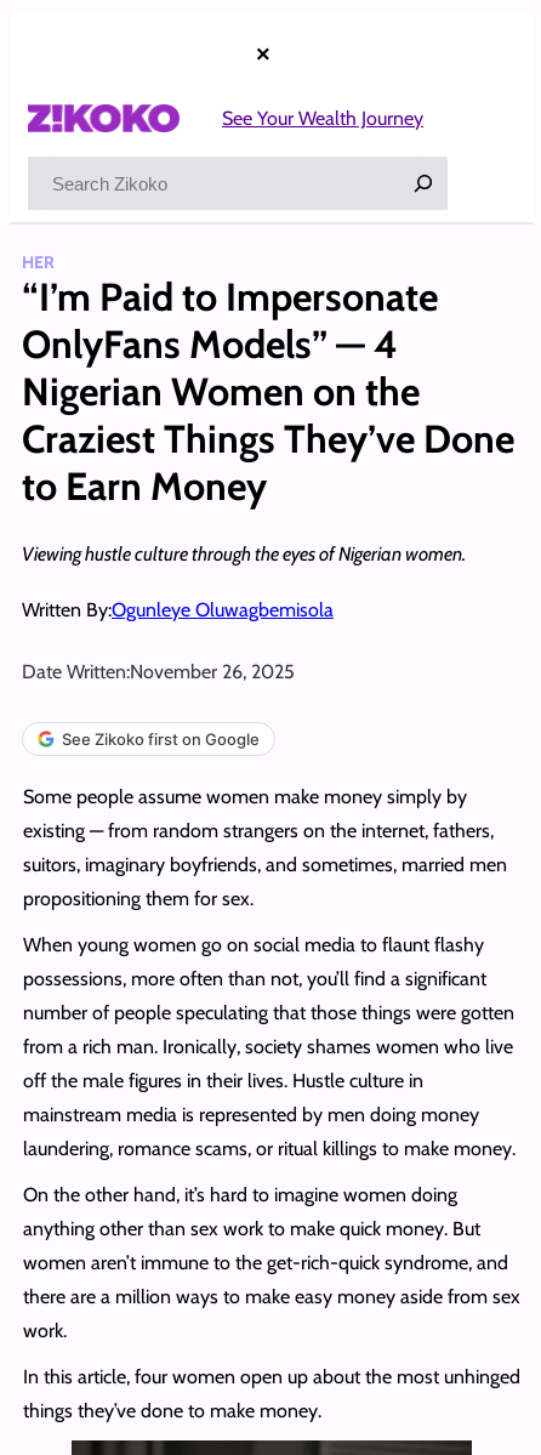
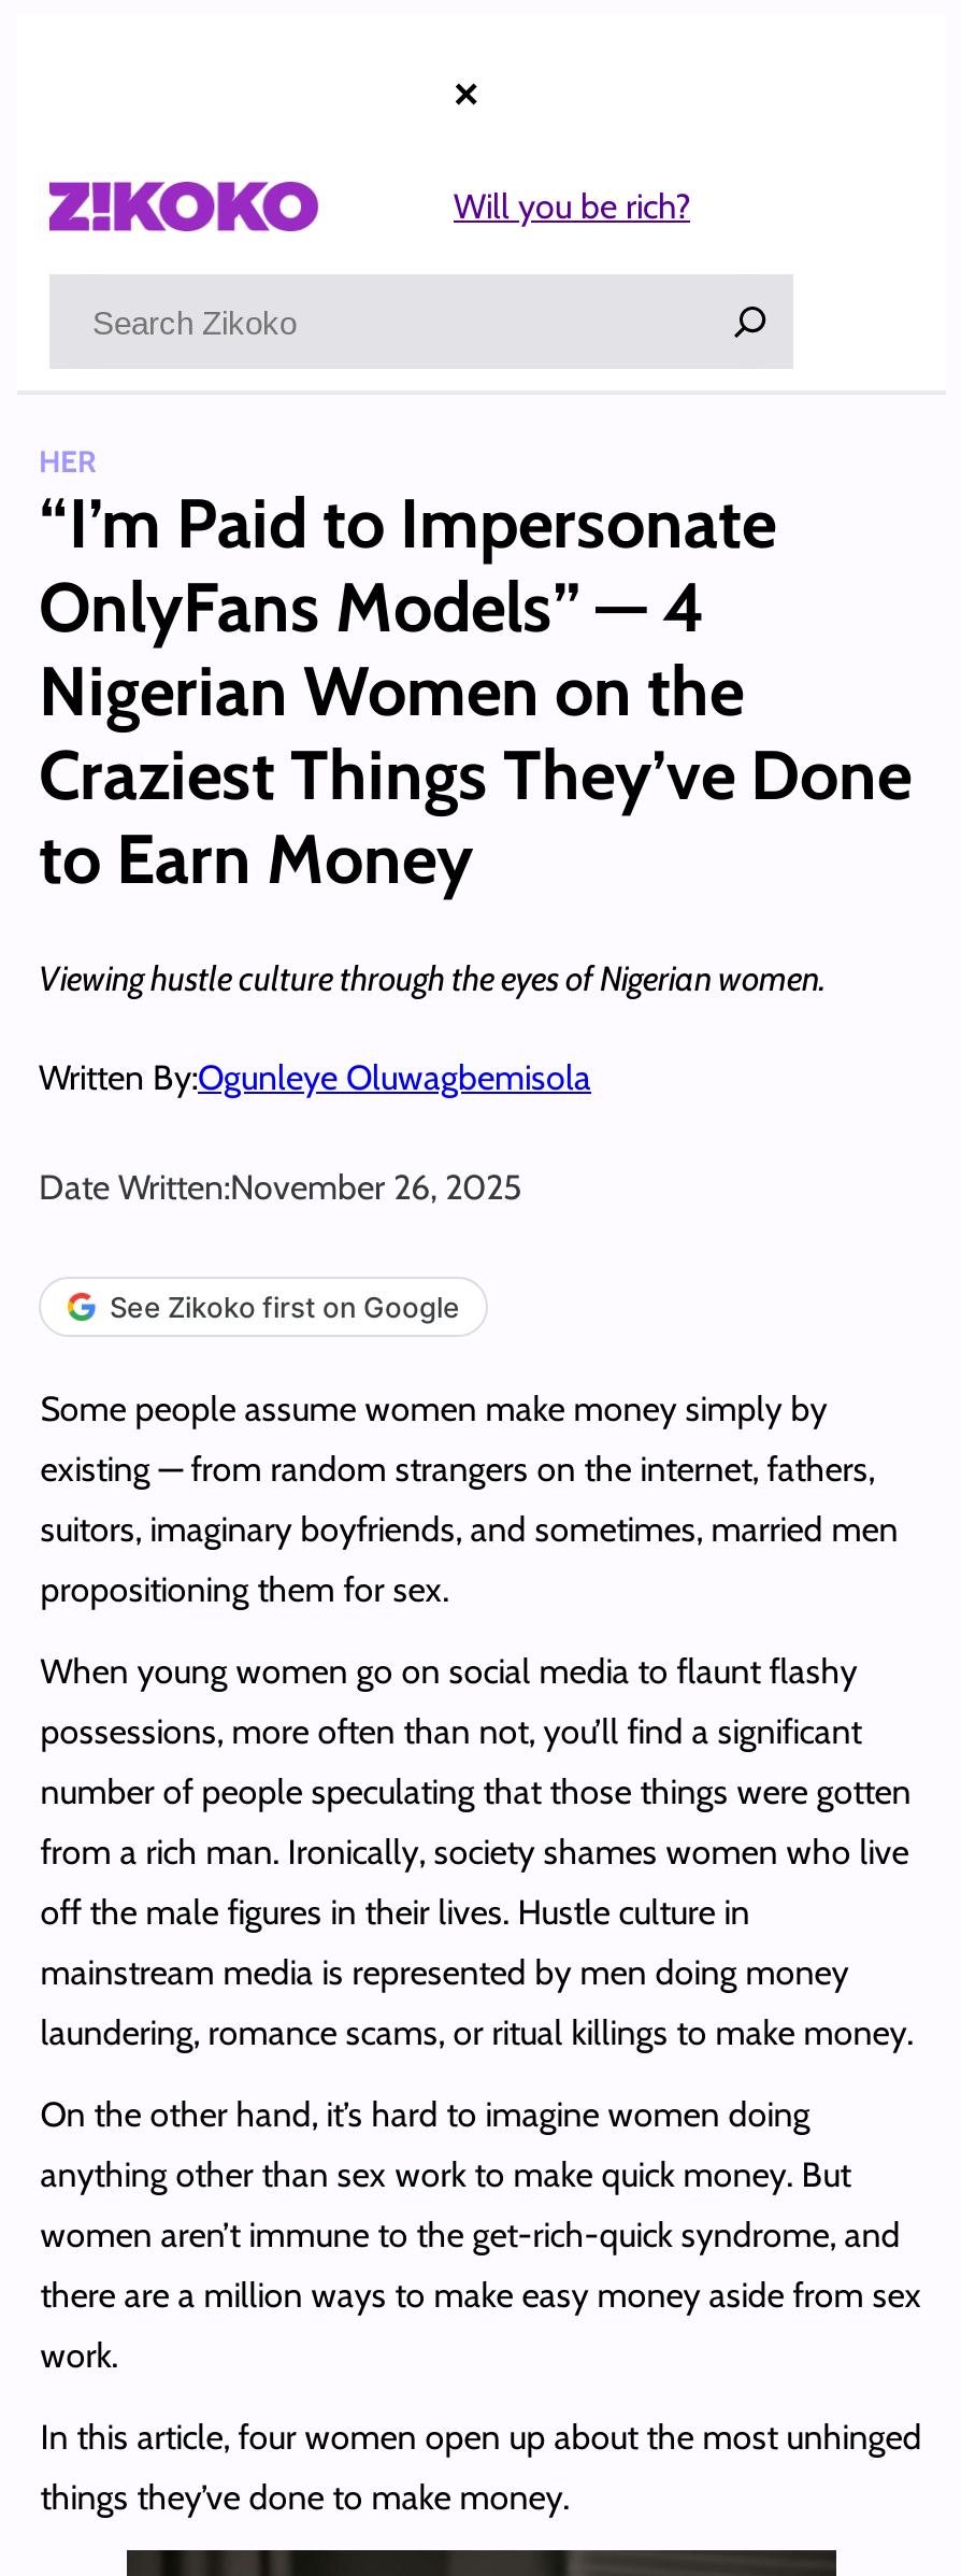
- See Your Wealth Journey
+ Will you be rich?
